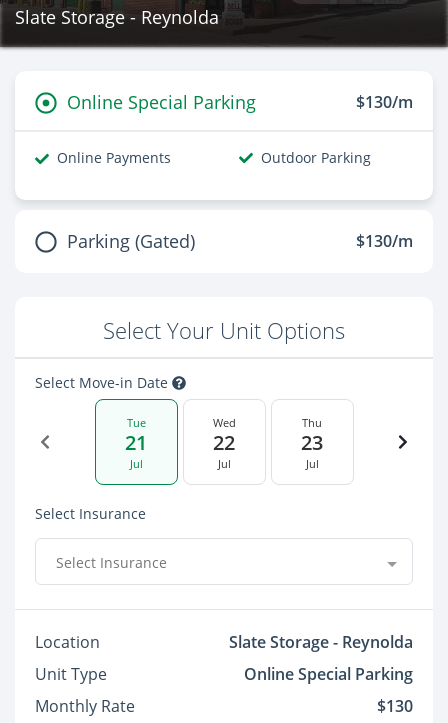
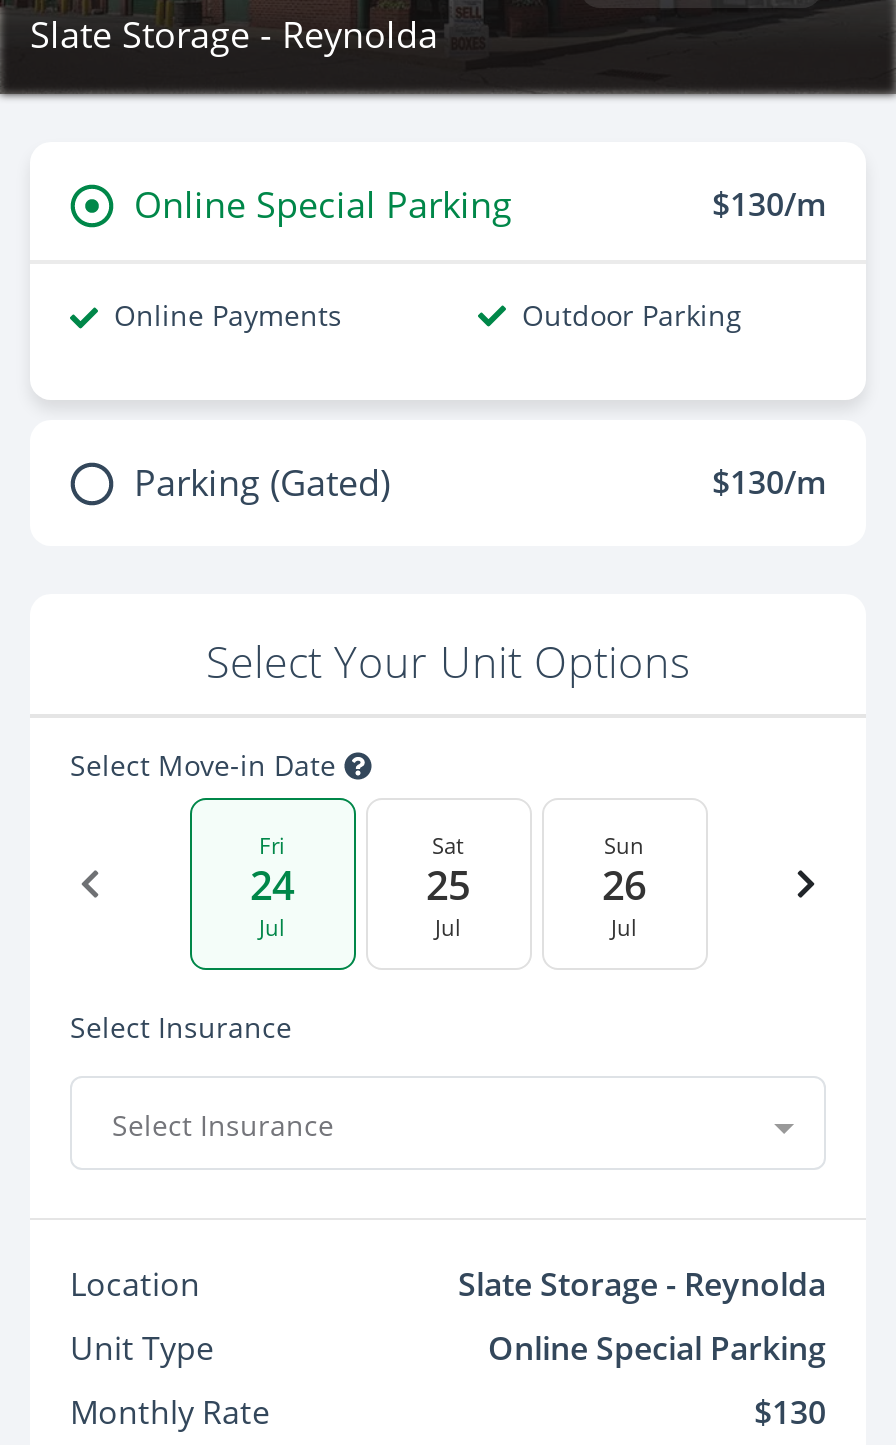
- Tue
- 21
+ Fri
+ 24

- Wed
- 22
+ Sat
+ 25

- Thu
- 23
+ Sun
+ 26
